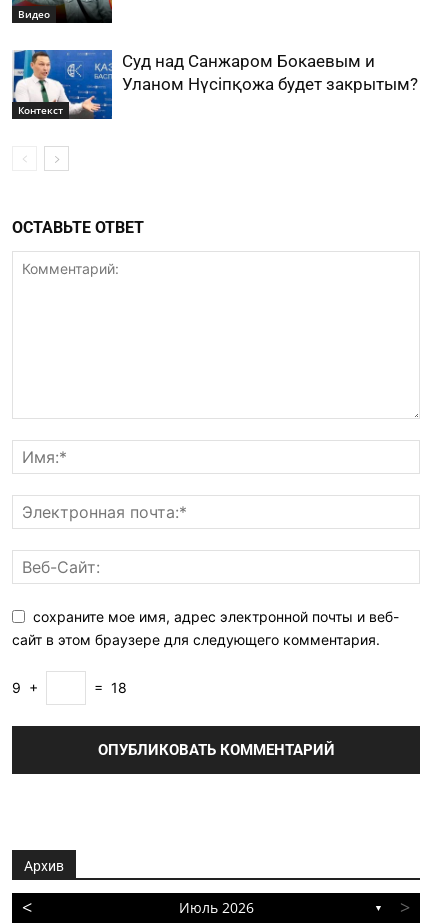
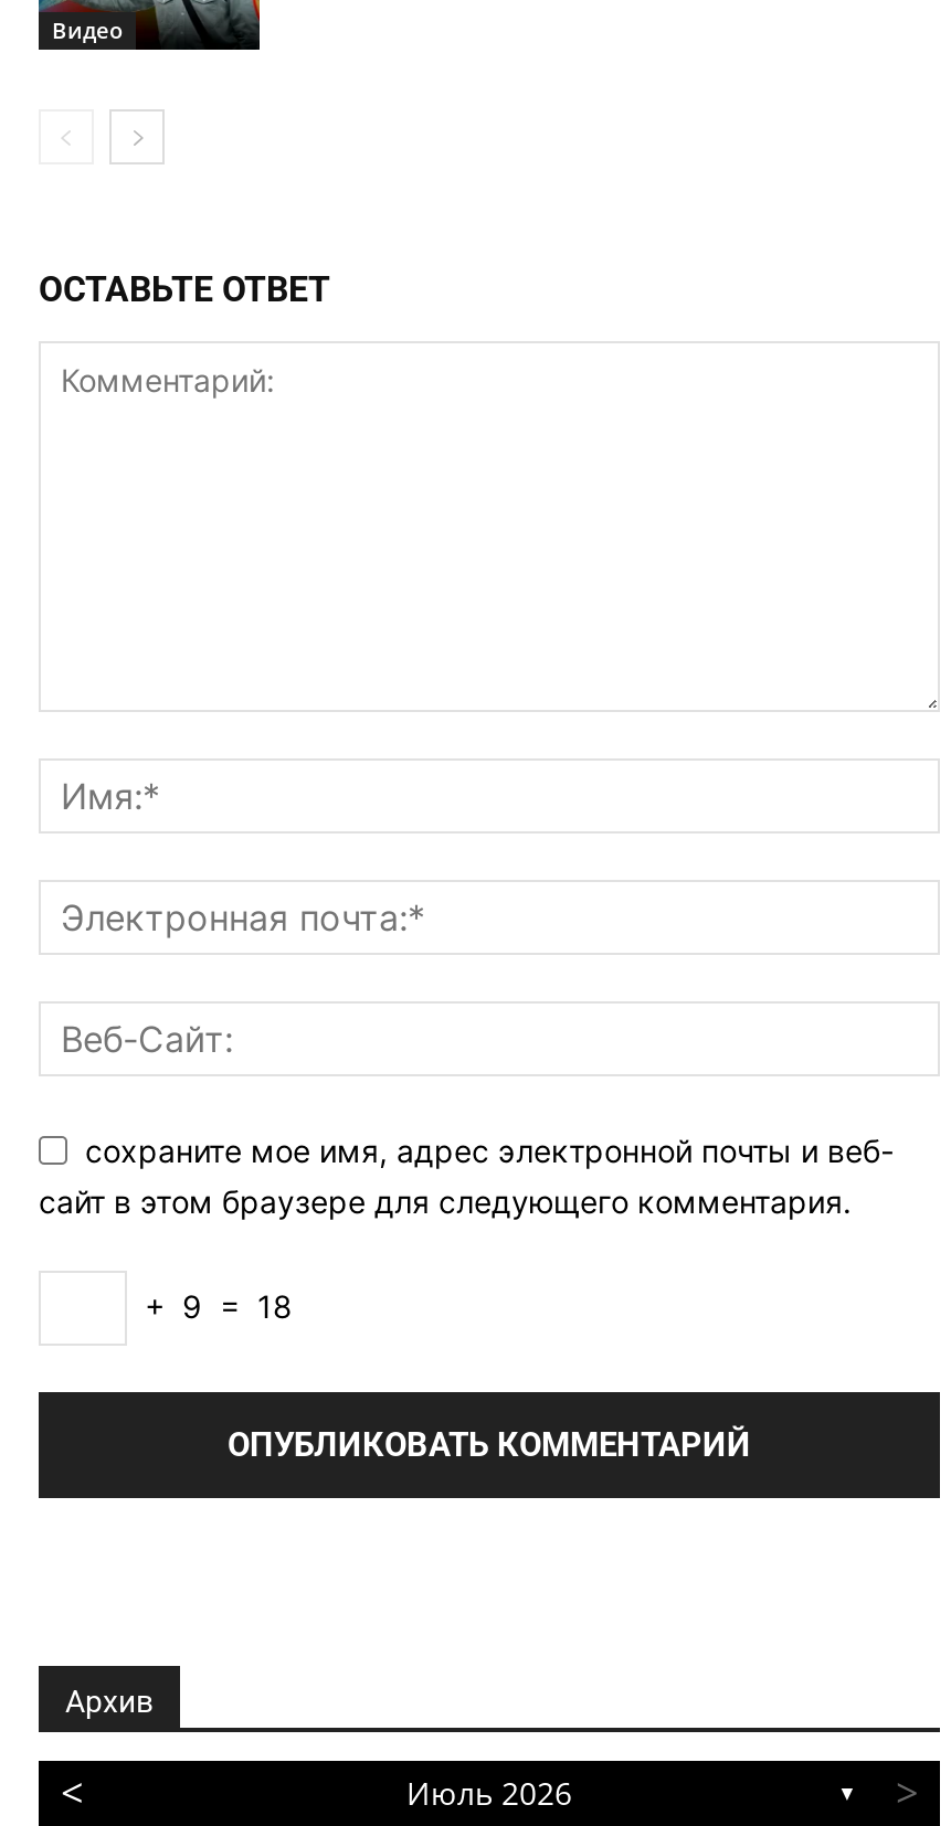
- [image]
- Контекст

- Суд над Санжаром Бокаевым и
- Уланом Нүсiпқожа будет закрытым?

- 9 +
- = 18
+ + 9 = 18
